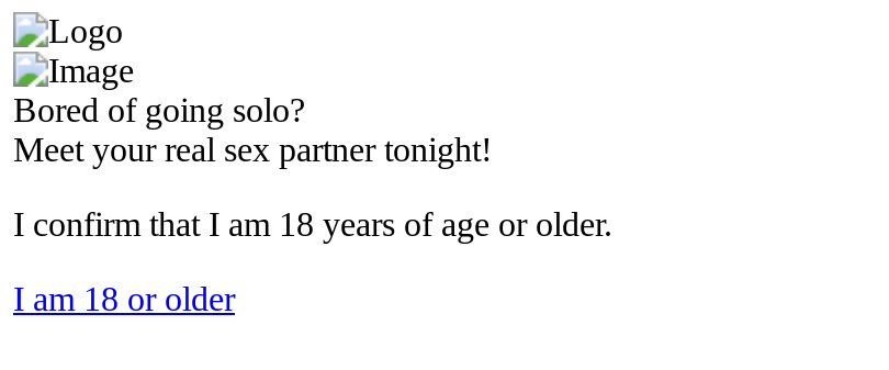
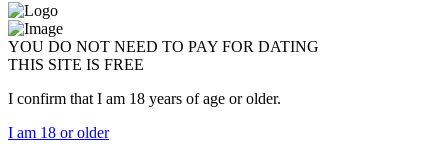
- Bored of going solo?
- Meet your real sex partner tonight!
+ YOU DO NOT NEED TO PAY FOR DATING
+ THIS SITE IS FREE
